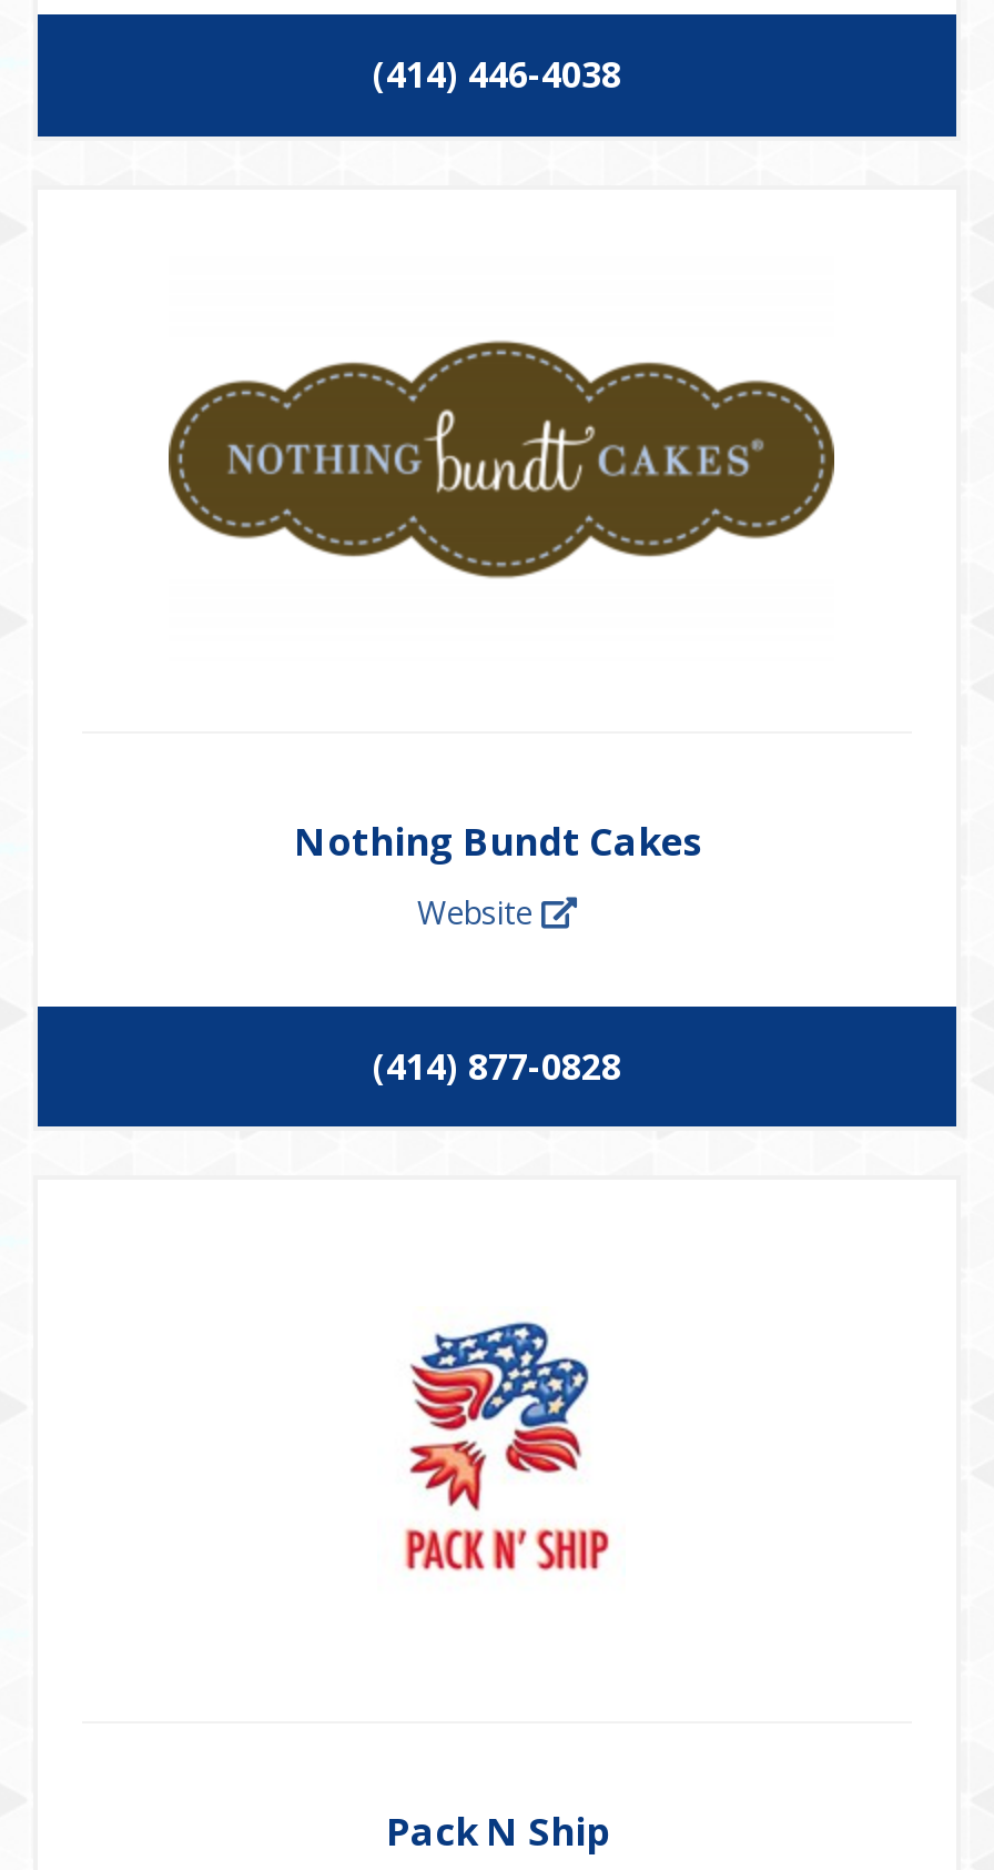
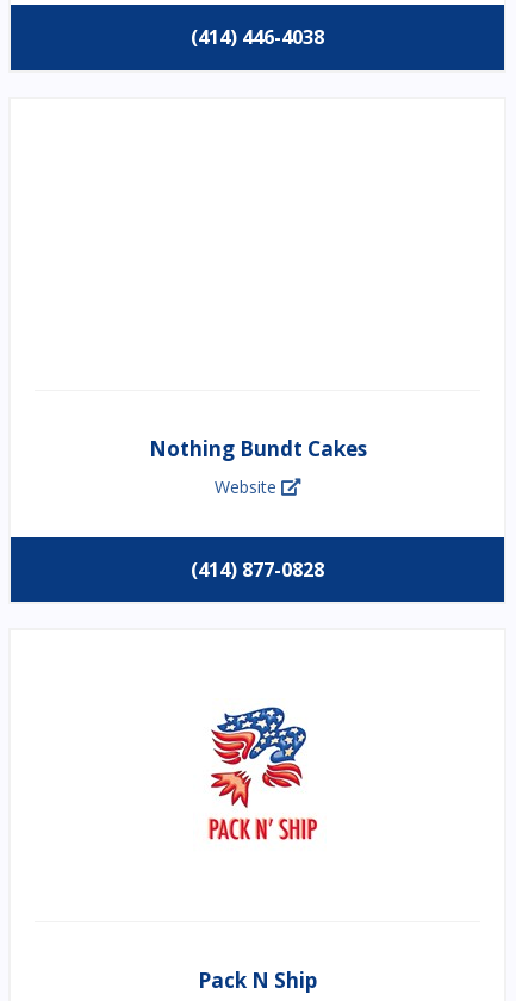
- [image]
